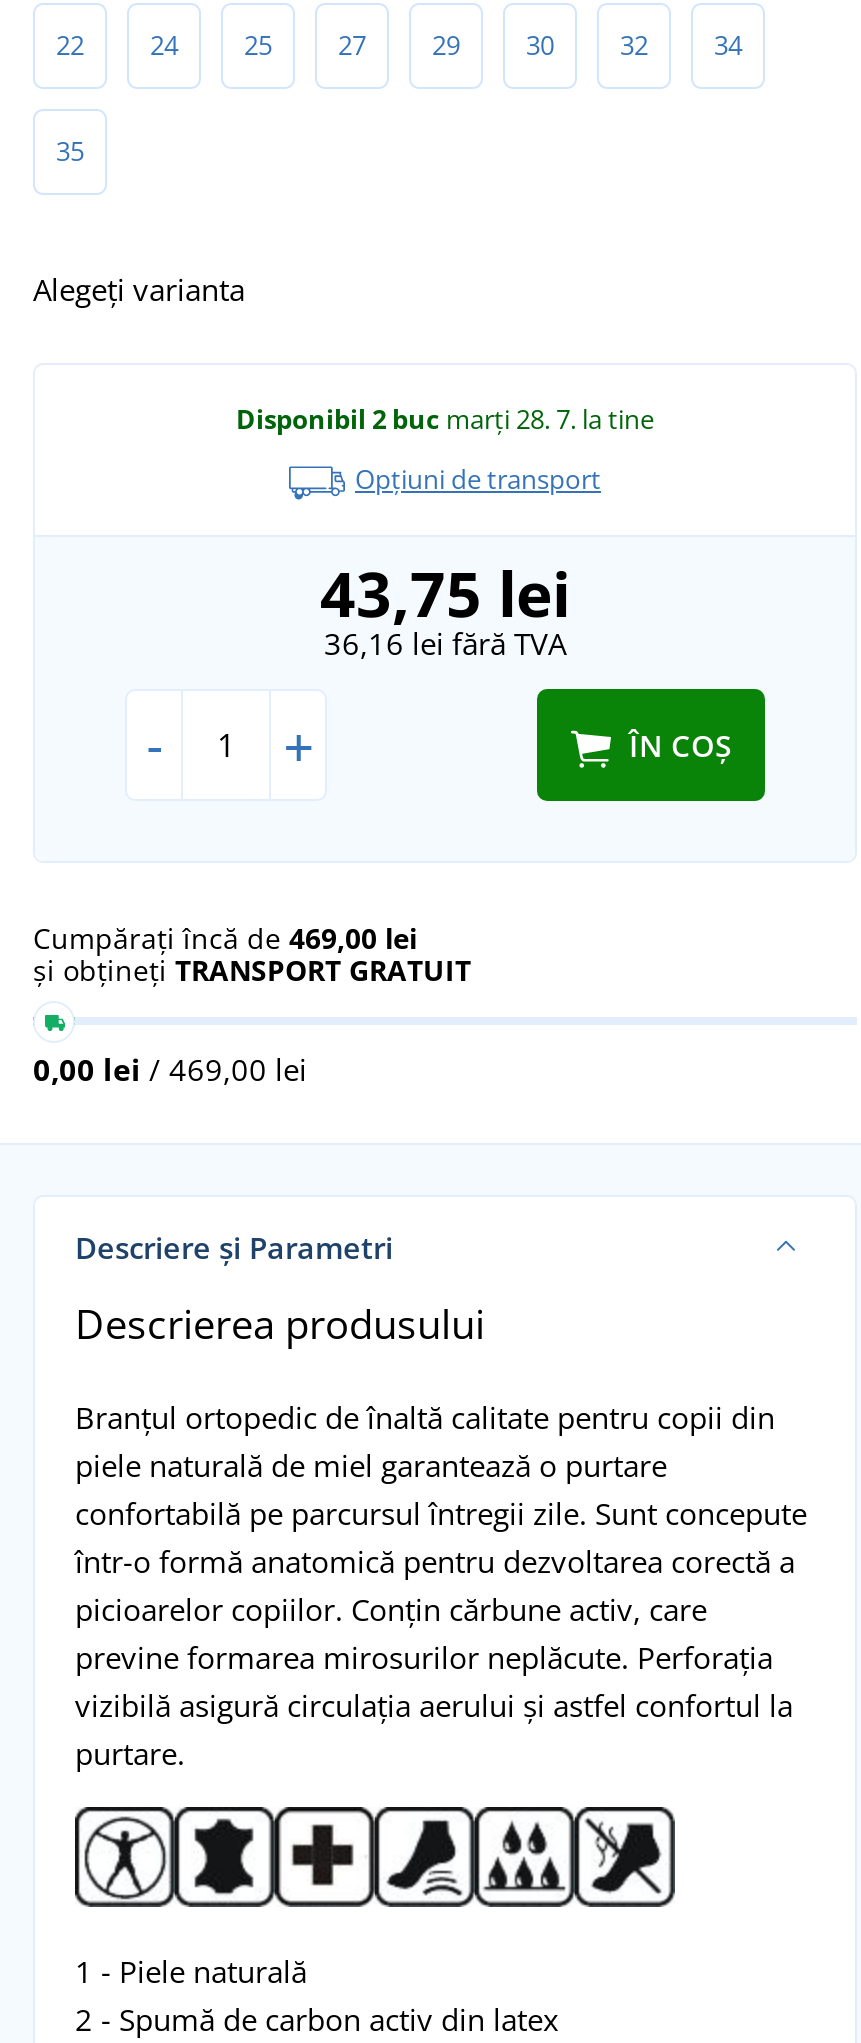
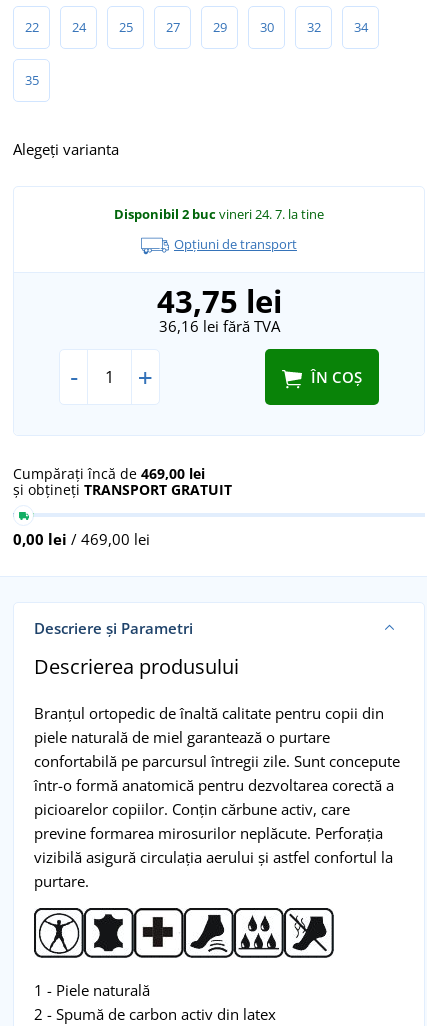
- Disponibil 2 buc marți 28. 7. la tine
+ Disponibil 2 buc vineri 24. 7. la tine
